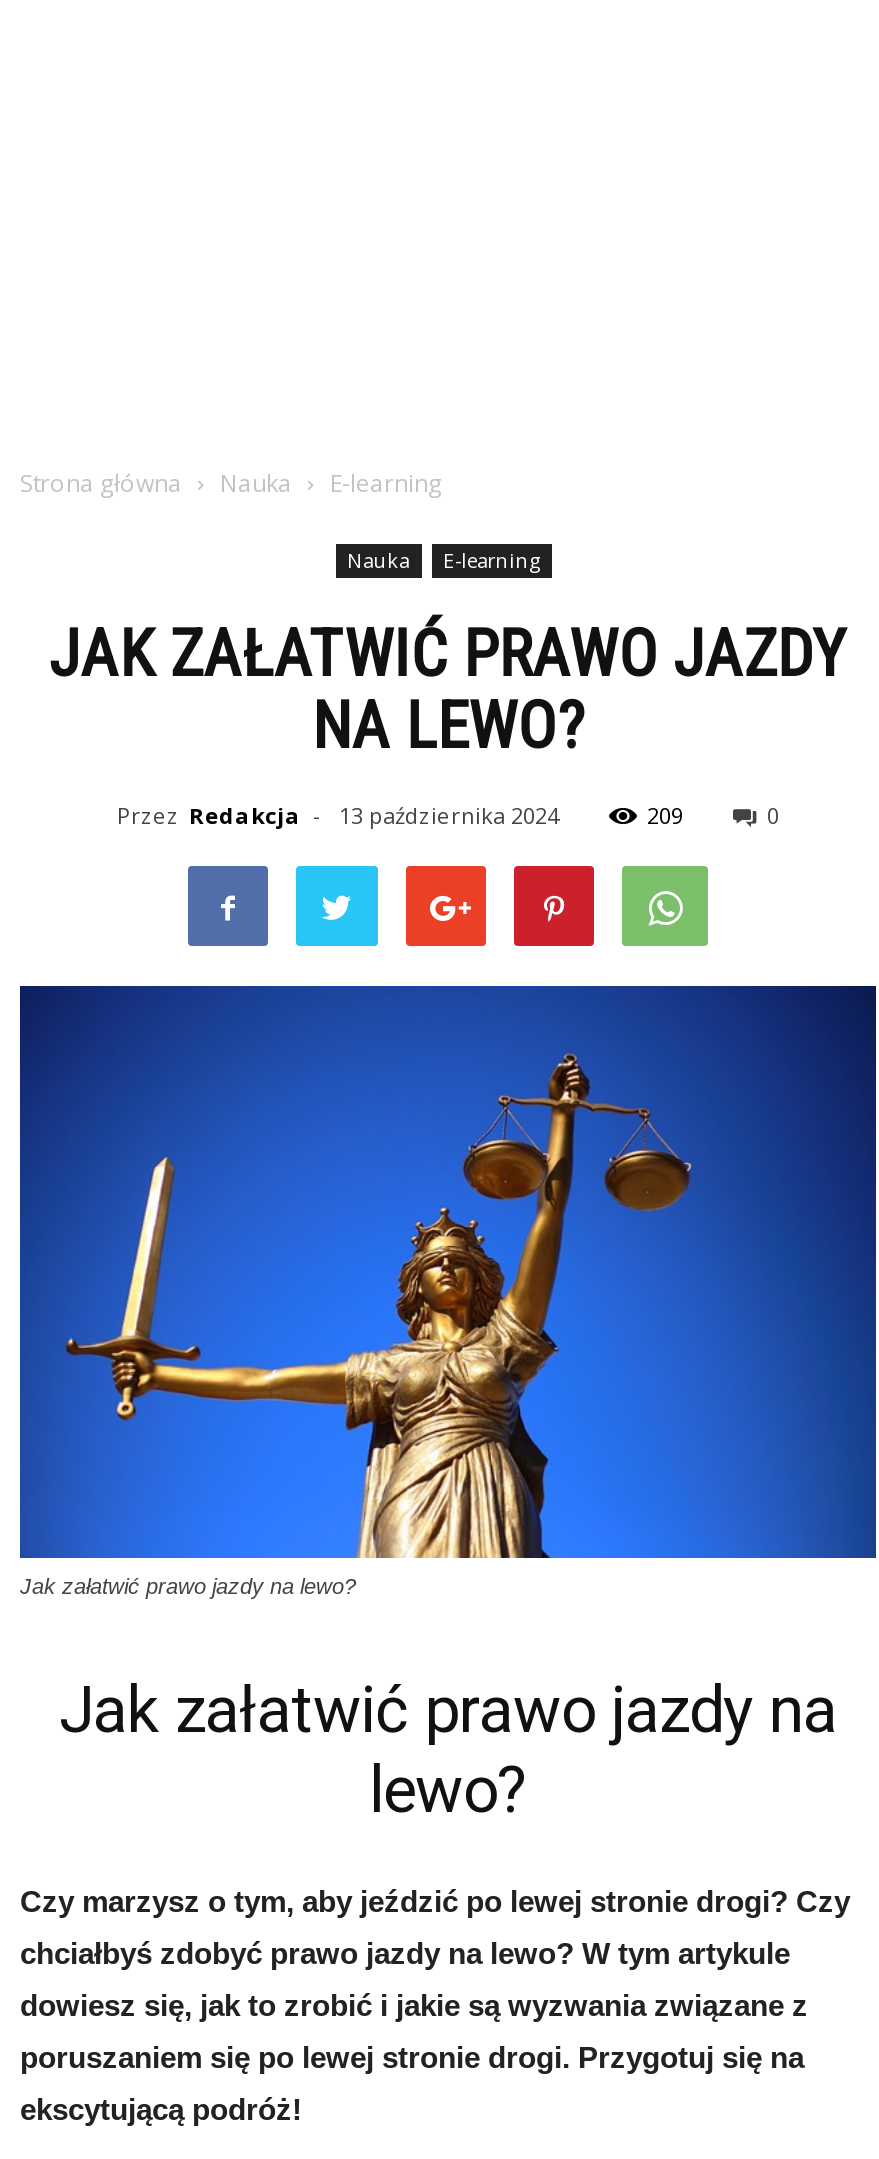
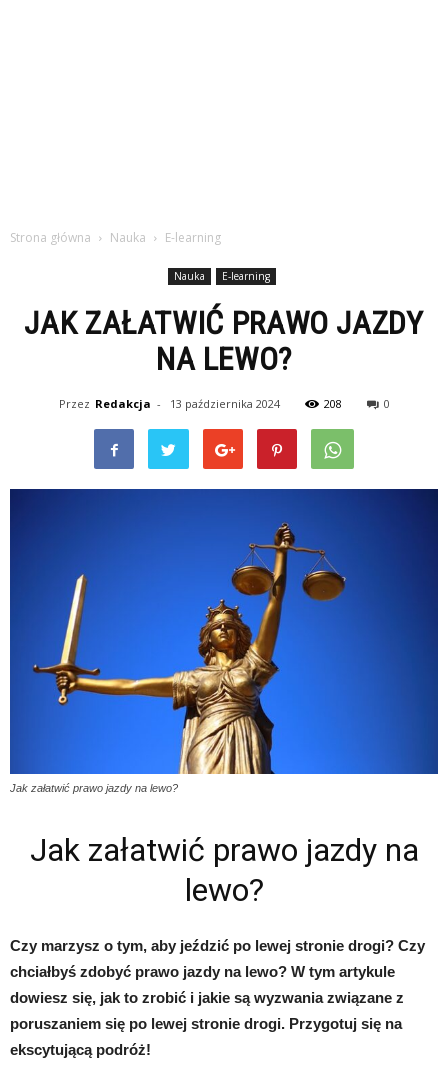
- 209
+ 208
